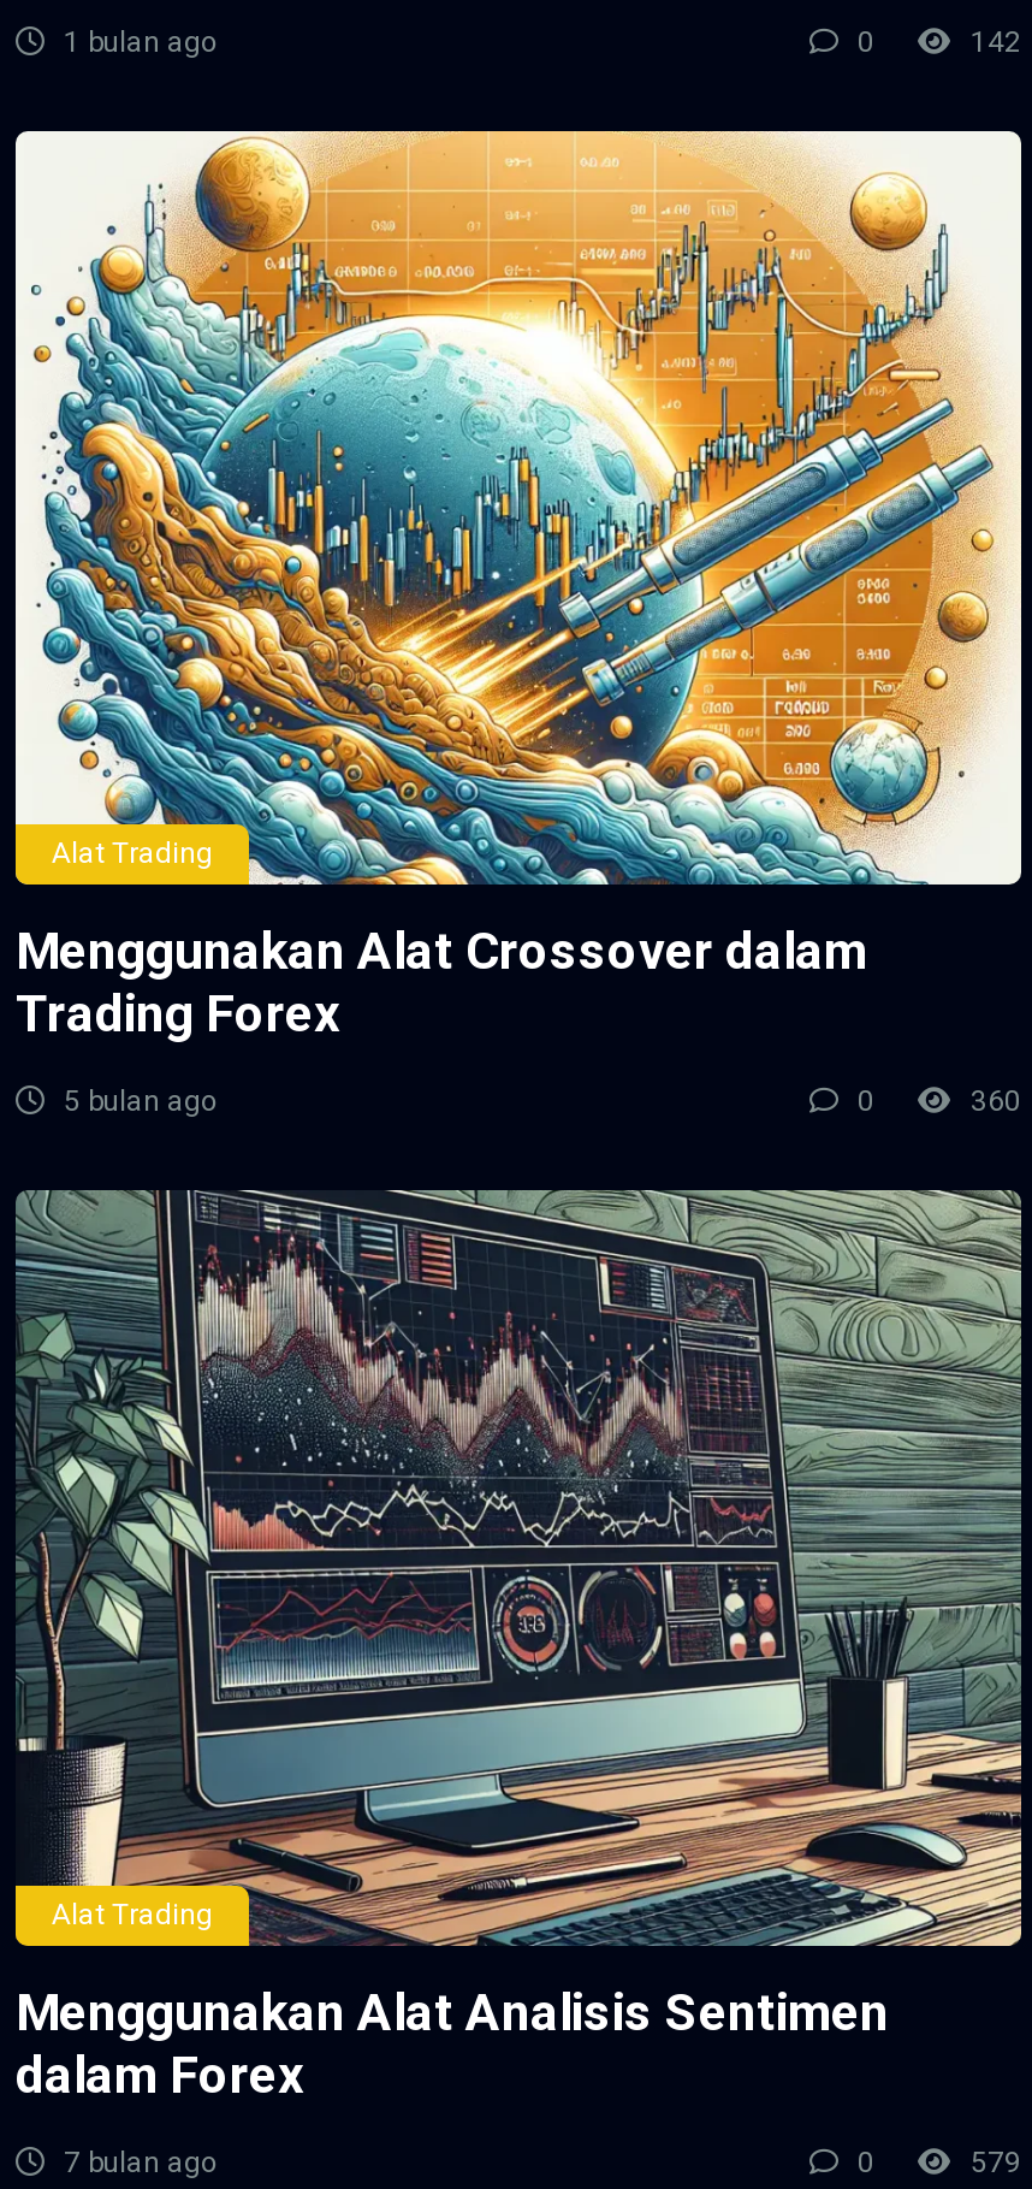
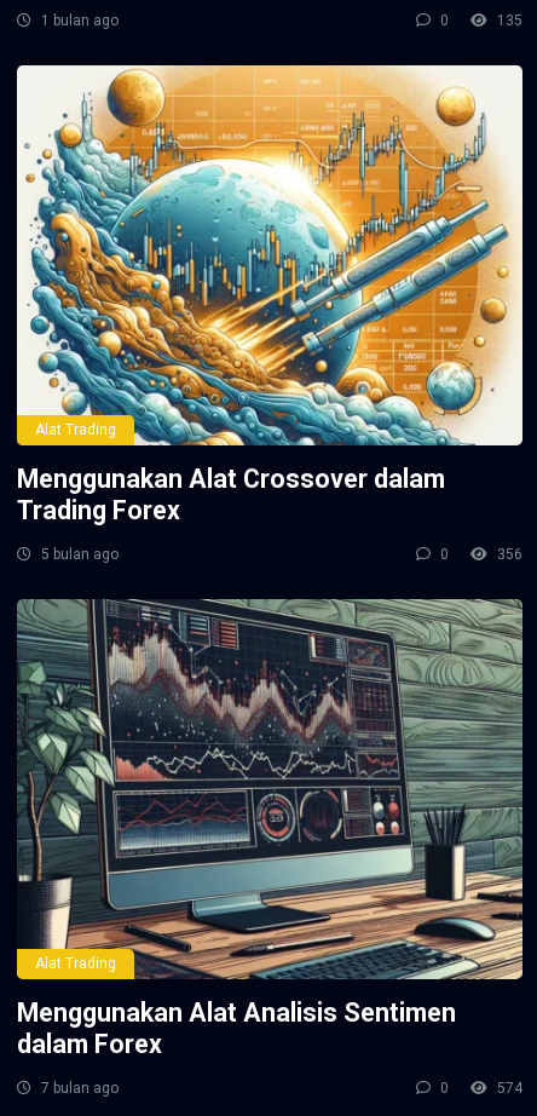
- 142
+ 135

- 360
+ 356

- 579
+ 574
